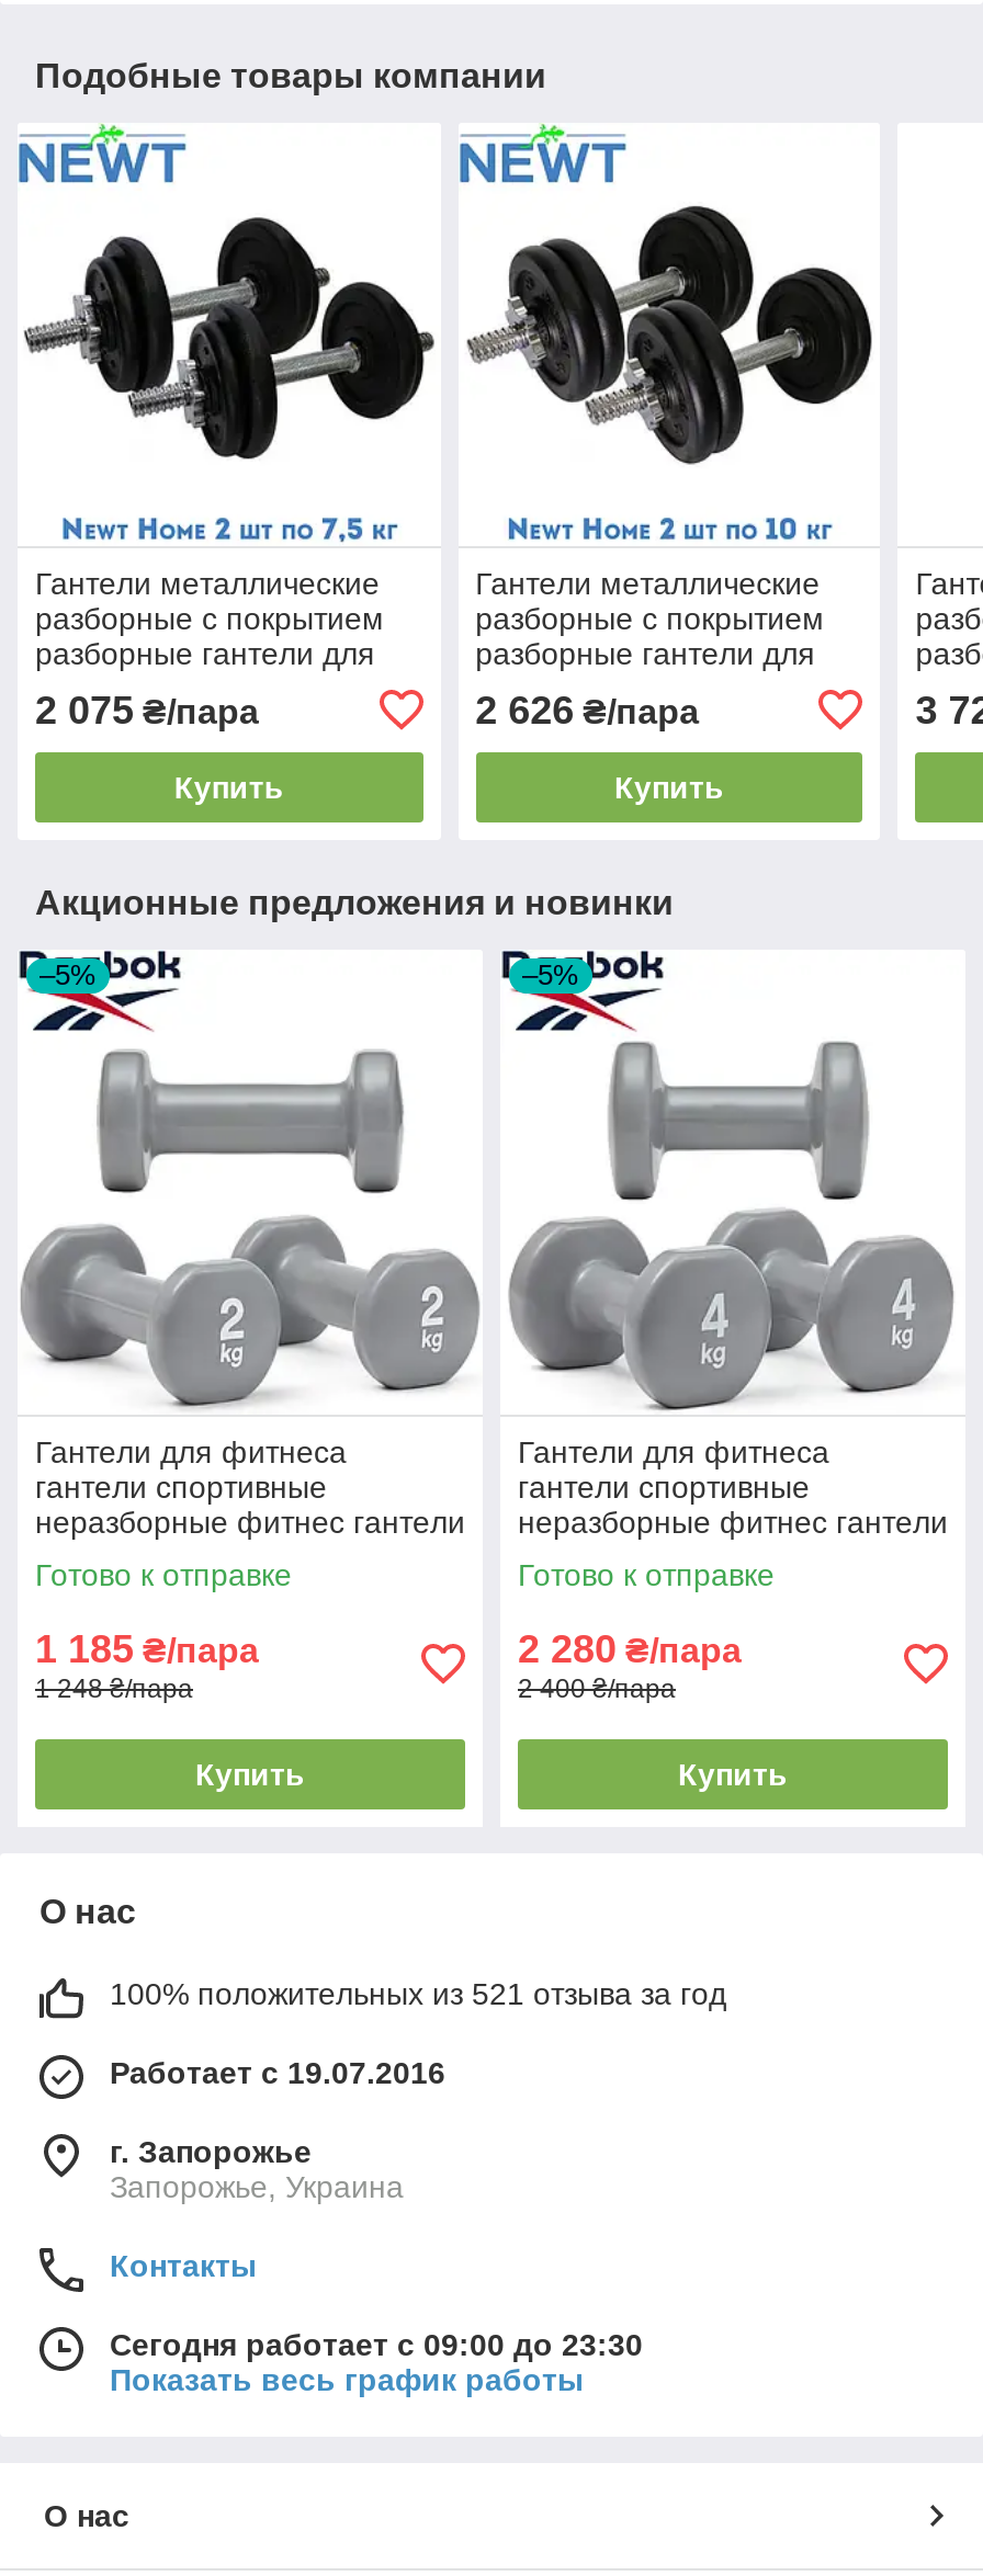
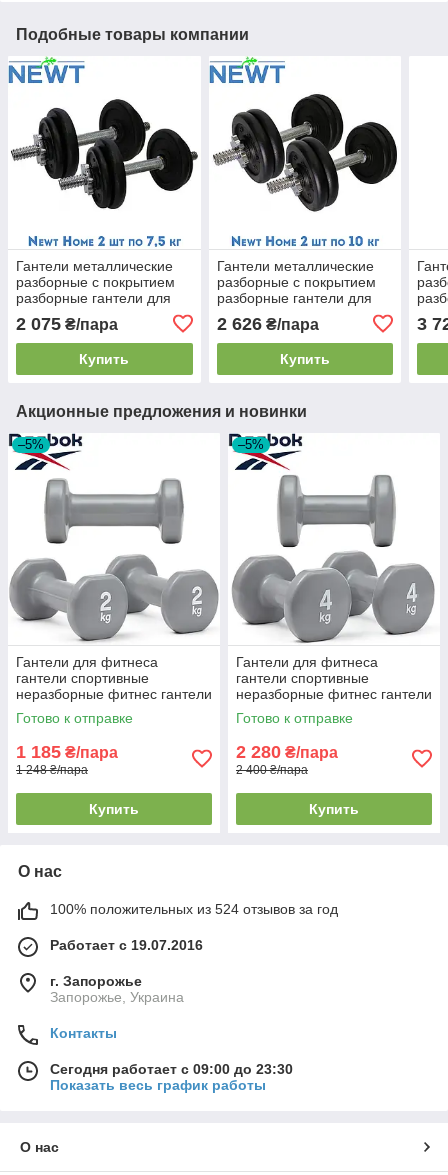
- 100% положительных из 521 отзыва за год
+ 100% положительных из 524 отзывов за год
